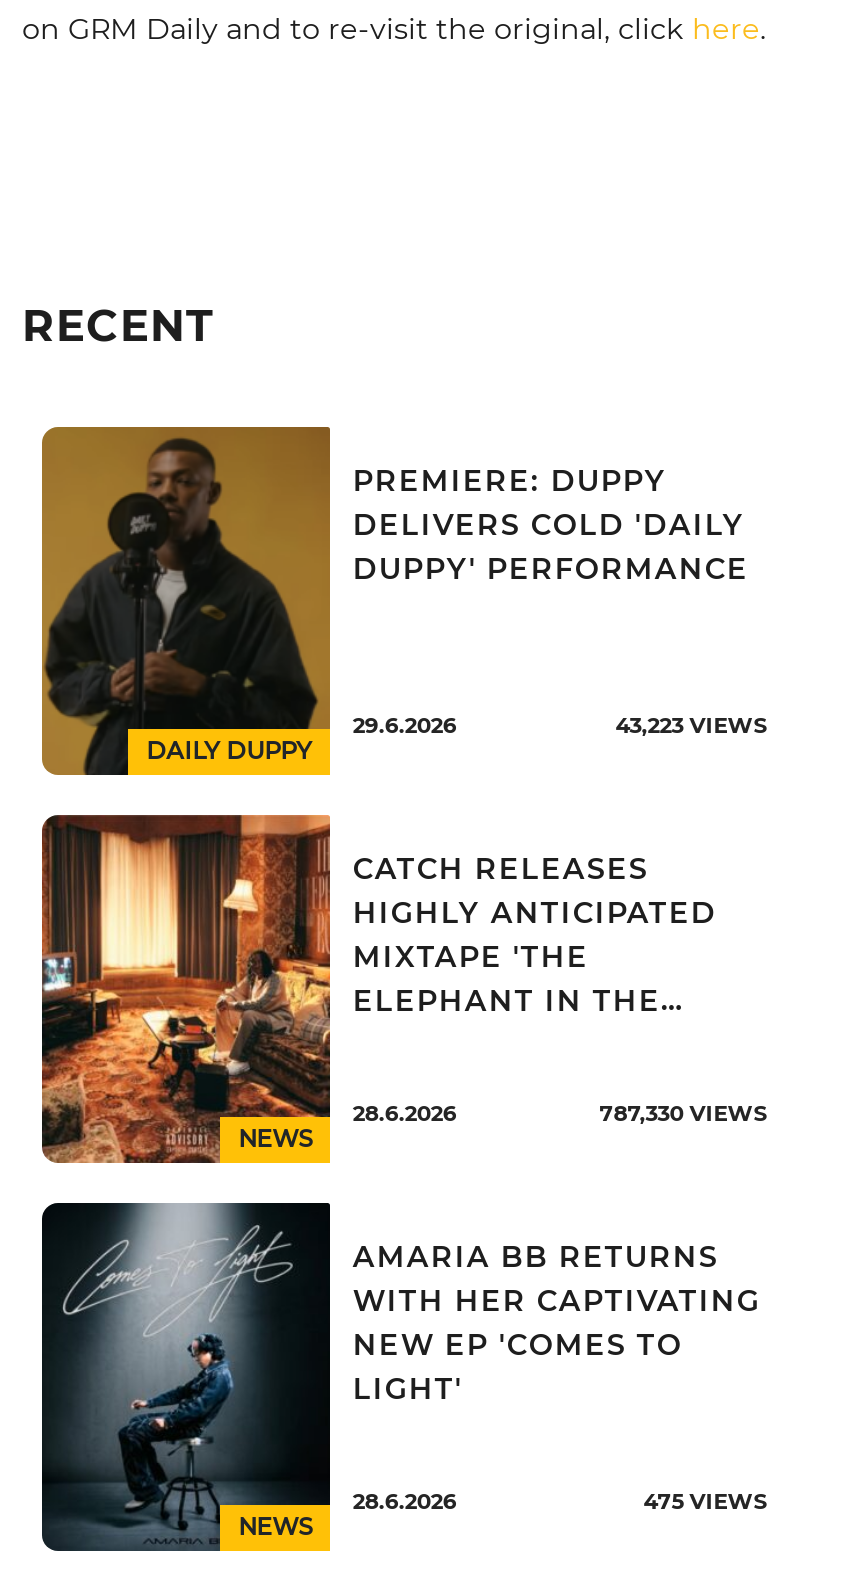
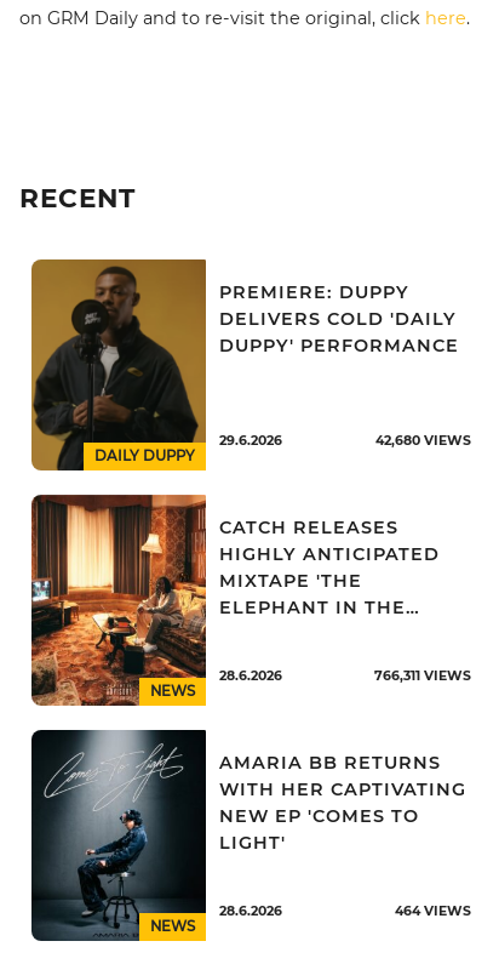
- 43,223 VIEWS
+ 42,680 VIEWS

- 787,330 VIEWS
+ 766,311 VIEWS

- 475 VIEWS
+ 464 VIEWS
